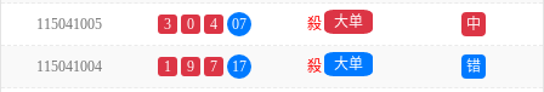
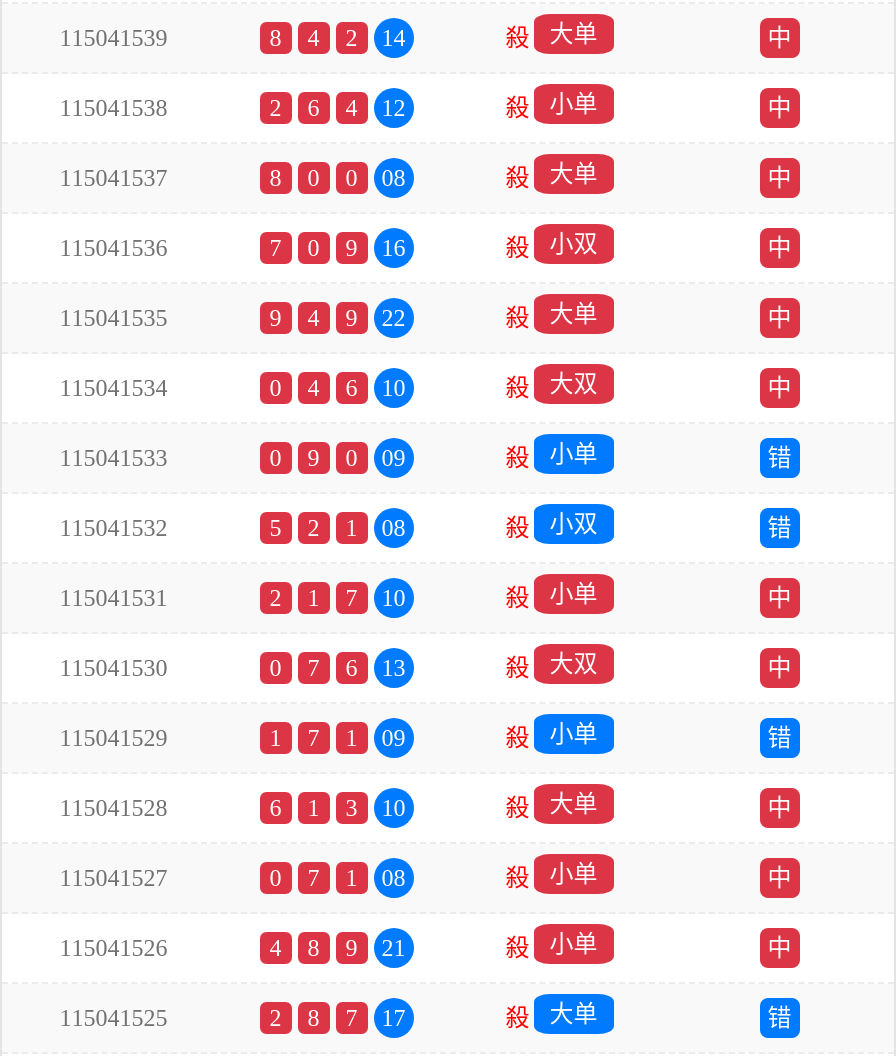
- 115041005
- 3
- 0
+ 115041539
+ 8

- 07
+ 2
+ 14

+ 08
+ 殺
+ 小双
+ 错
+ 115041531
+ 2
+ 1
+ 7
+ 10
+ 殺
+ 小单
+ 中
+ 115041530
+ 0
+ 7
+ 6
+ 13
+ 殺
+ 大双
+ 中
+ 115041529
+ 1
+ 7
+ 1
+ 09
+ 殺
+ 小单
+ 错
+ 115041528
+ 6
+ 1
+ 3
+ 10
+ 殺
+ 大单
+ 中
+ 115041527
+ 0
+ 7
+ 1
+ 08
+ 殺
+ 小单
+ 中
+ 115041526
+ 4
+ 8

- 115041004
+ 115041538
+ 2
+ 6
+ 4
+ 12
+ 殺
+ 小单
+ 中
+ 115041537
+ 8
+ 0
+ 0
+ 08
+ 殺
+ 大单
+ 中
+ 115041536
+ 7
+ 0
+ 9
+ 16
+ 殺
+ 小双
+ 中
+ 115041535
+ 9
+ 4
+ 9
+ 22
+ 殺
+ 大单
+ 中
+ 115041534
+ 0
+ 4
+ 6
+ 10
+ 殺
+ 大双
+ 中
+ 115041533
+ 0
+ 9
+ 0
+ 09
+ 殺
+ 小单
+ 错
+ 115041532
+ 5
+ 2

+ 21
+ 殺
+ 小单
+ 中
+ 115041525
+ 2
+ 8
